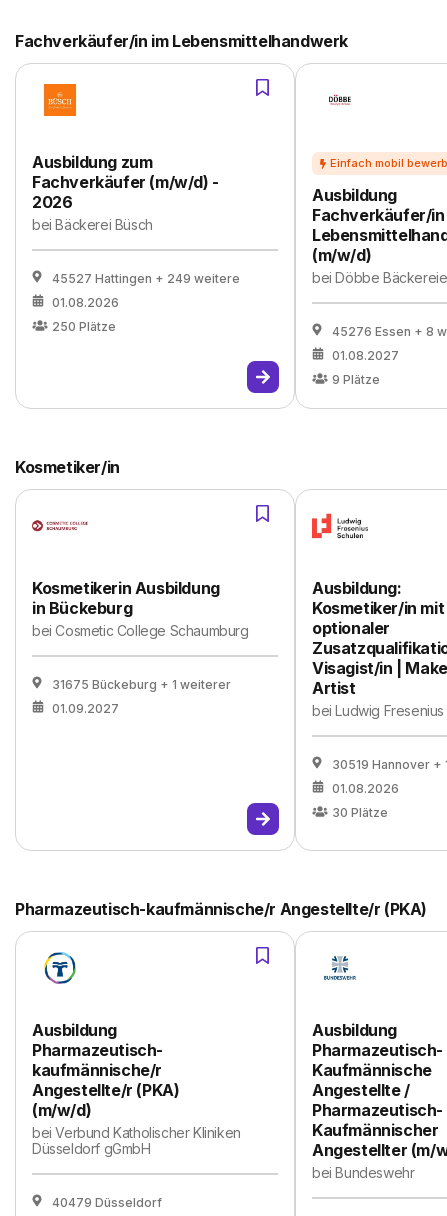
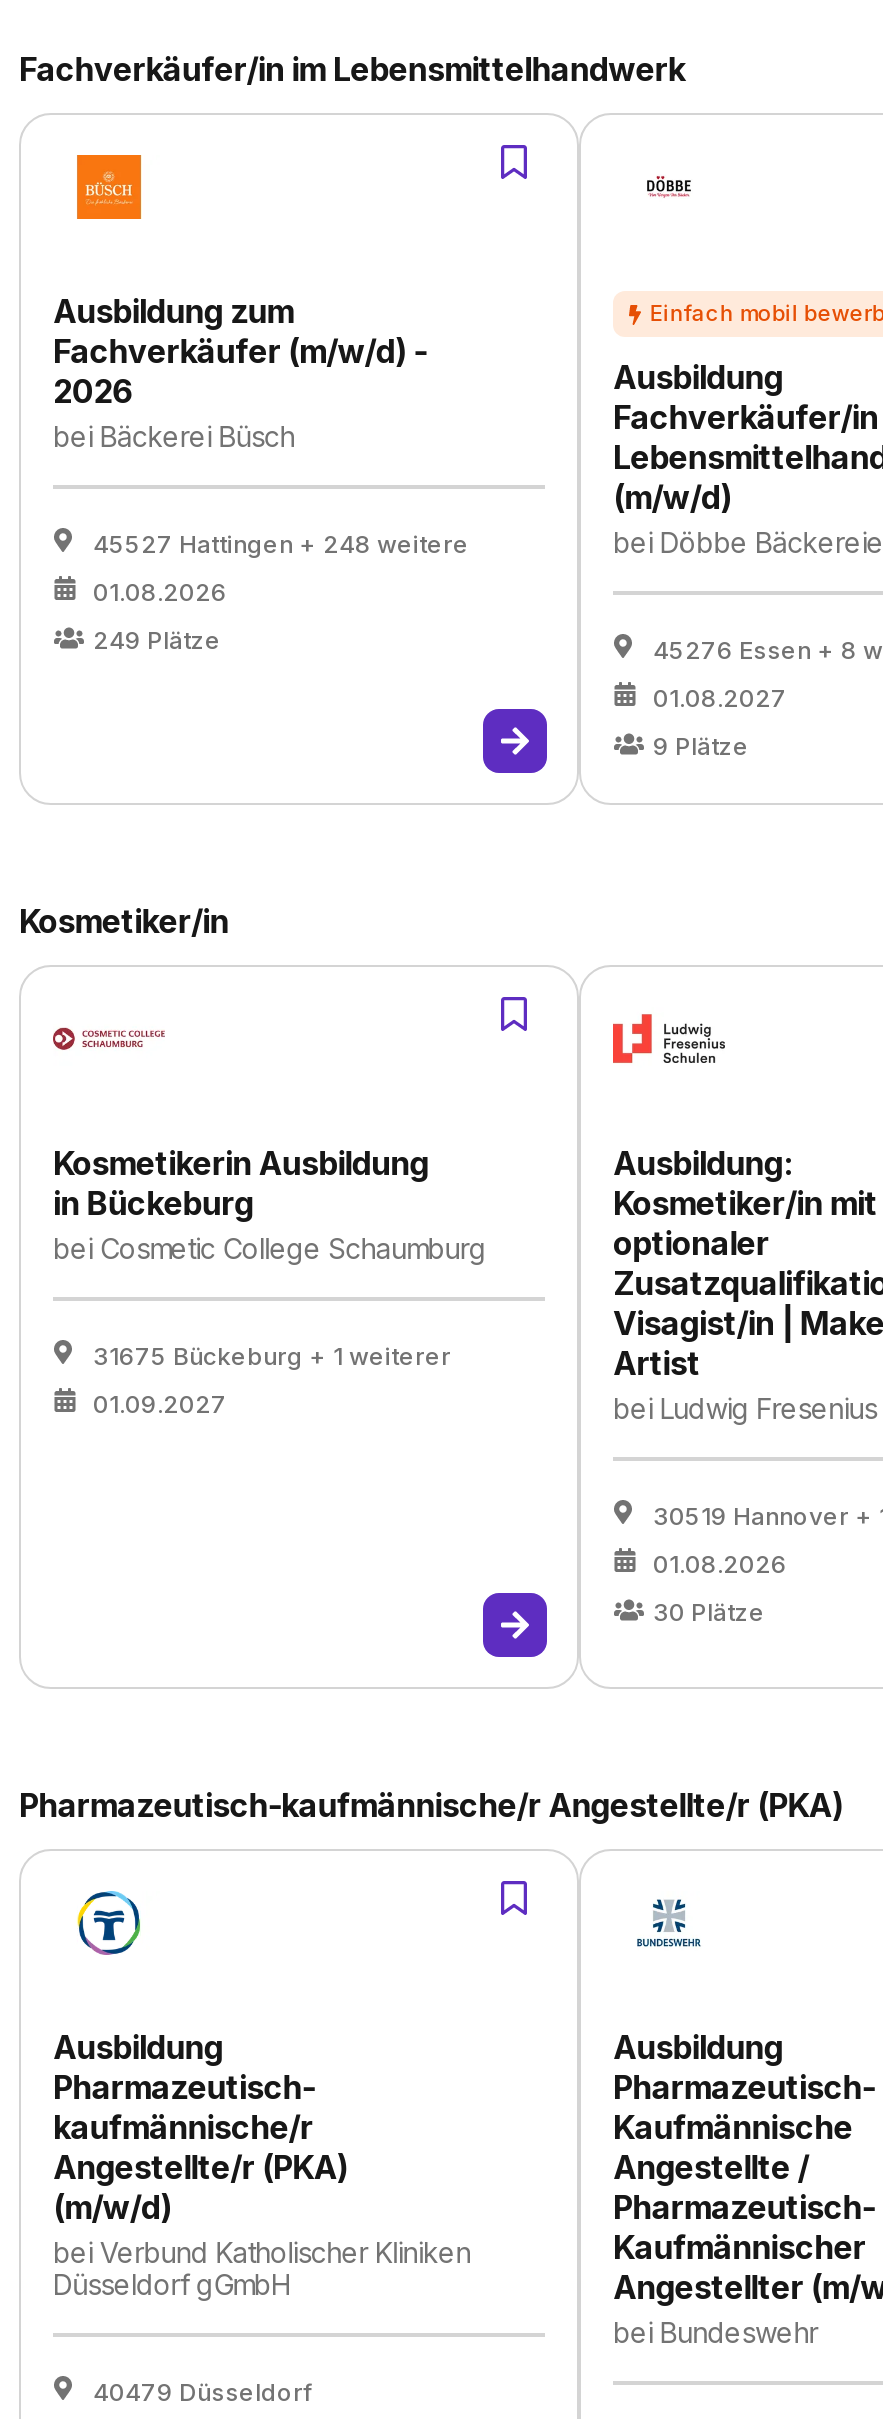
- 45527 Hattingen + 249 weitere
+ 45527 Hattingen + 248 weitere

- 250 Plätze
+ 249 Plätze
